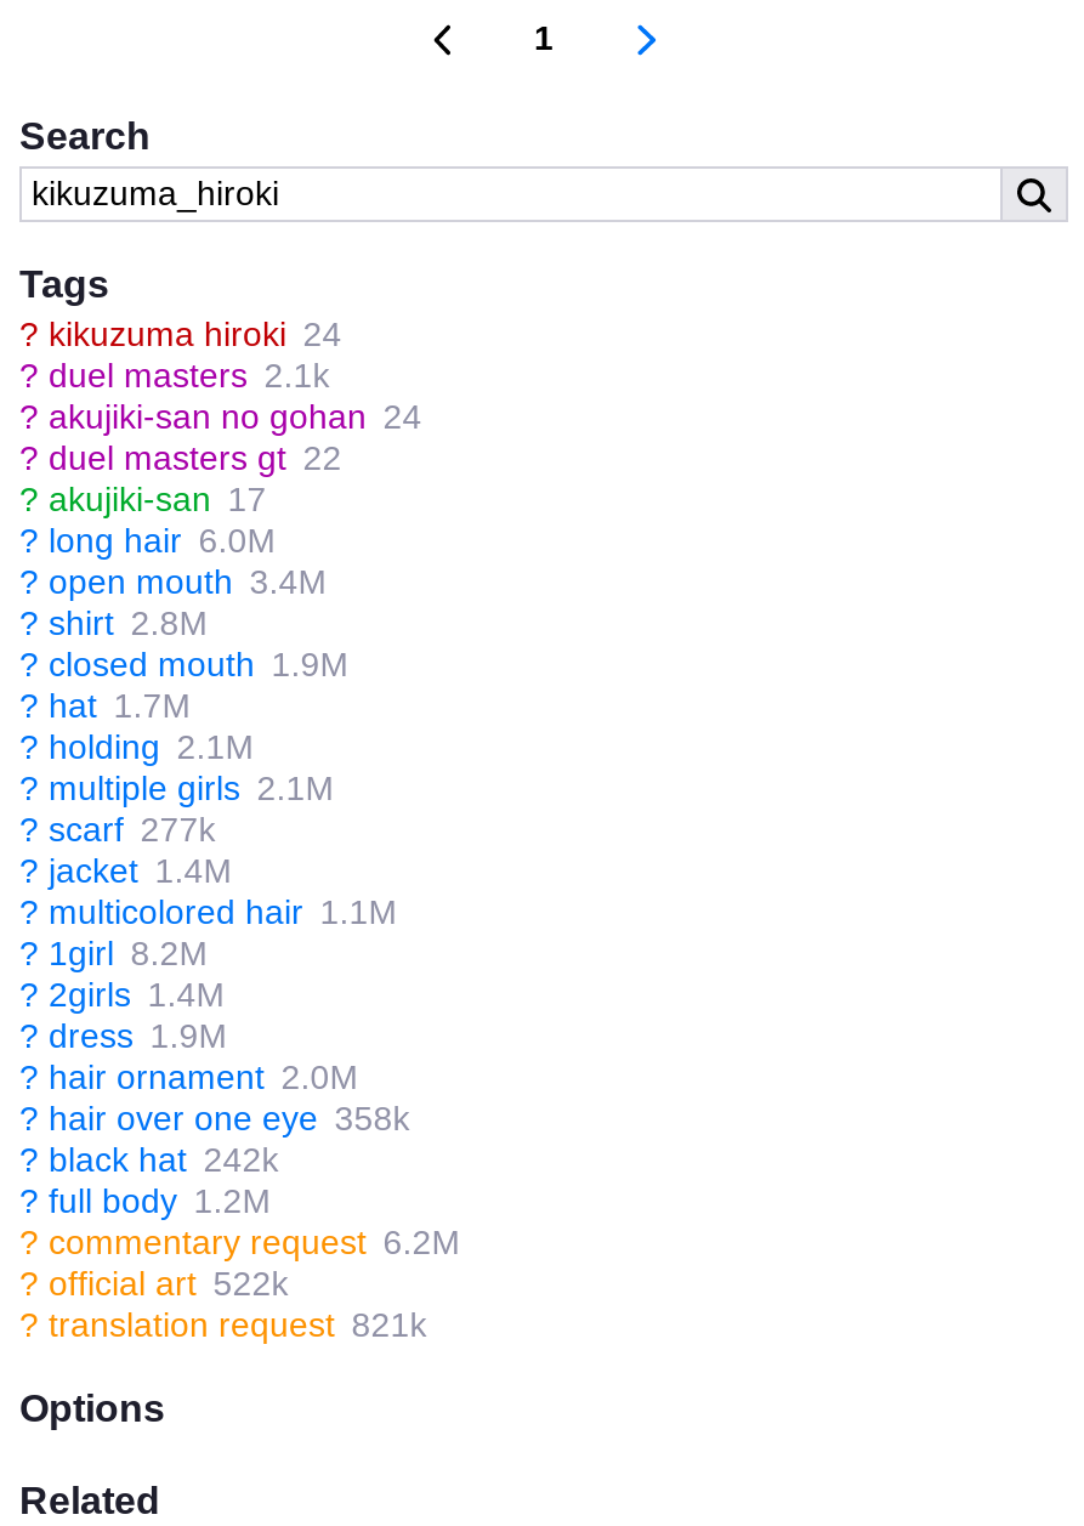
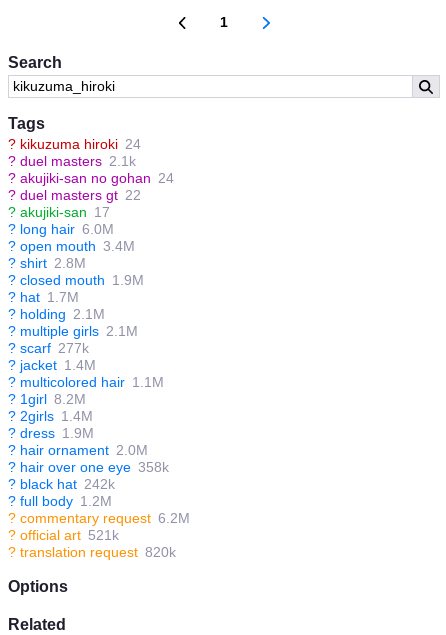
- ? official art 522k
+ ? official art 521k

- ? translation request 821k
+ ? translation request 820k
